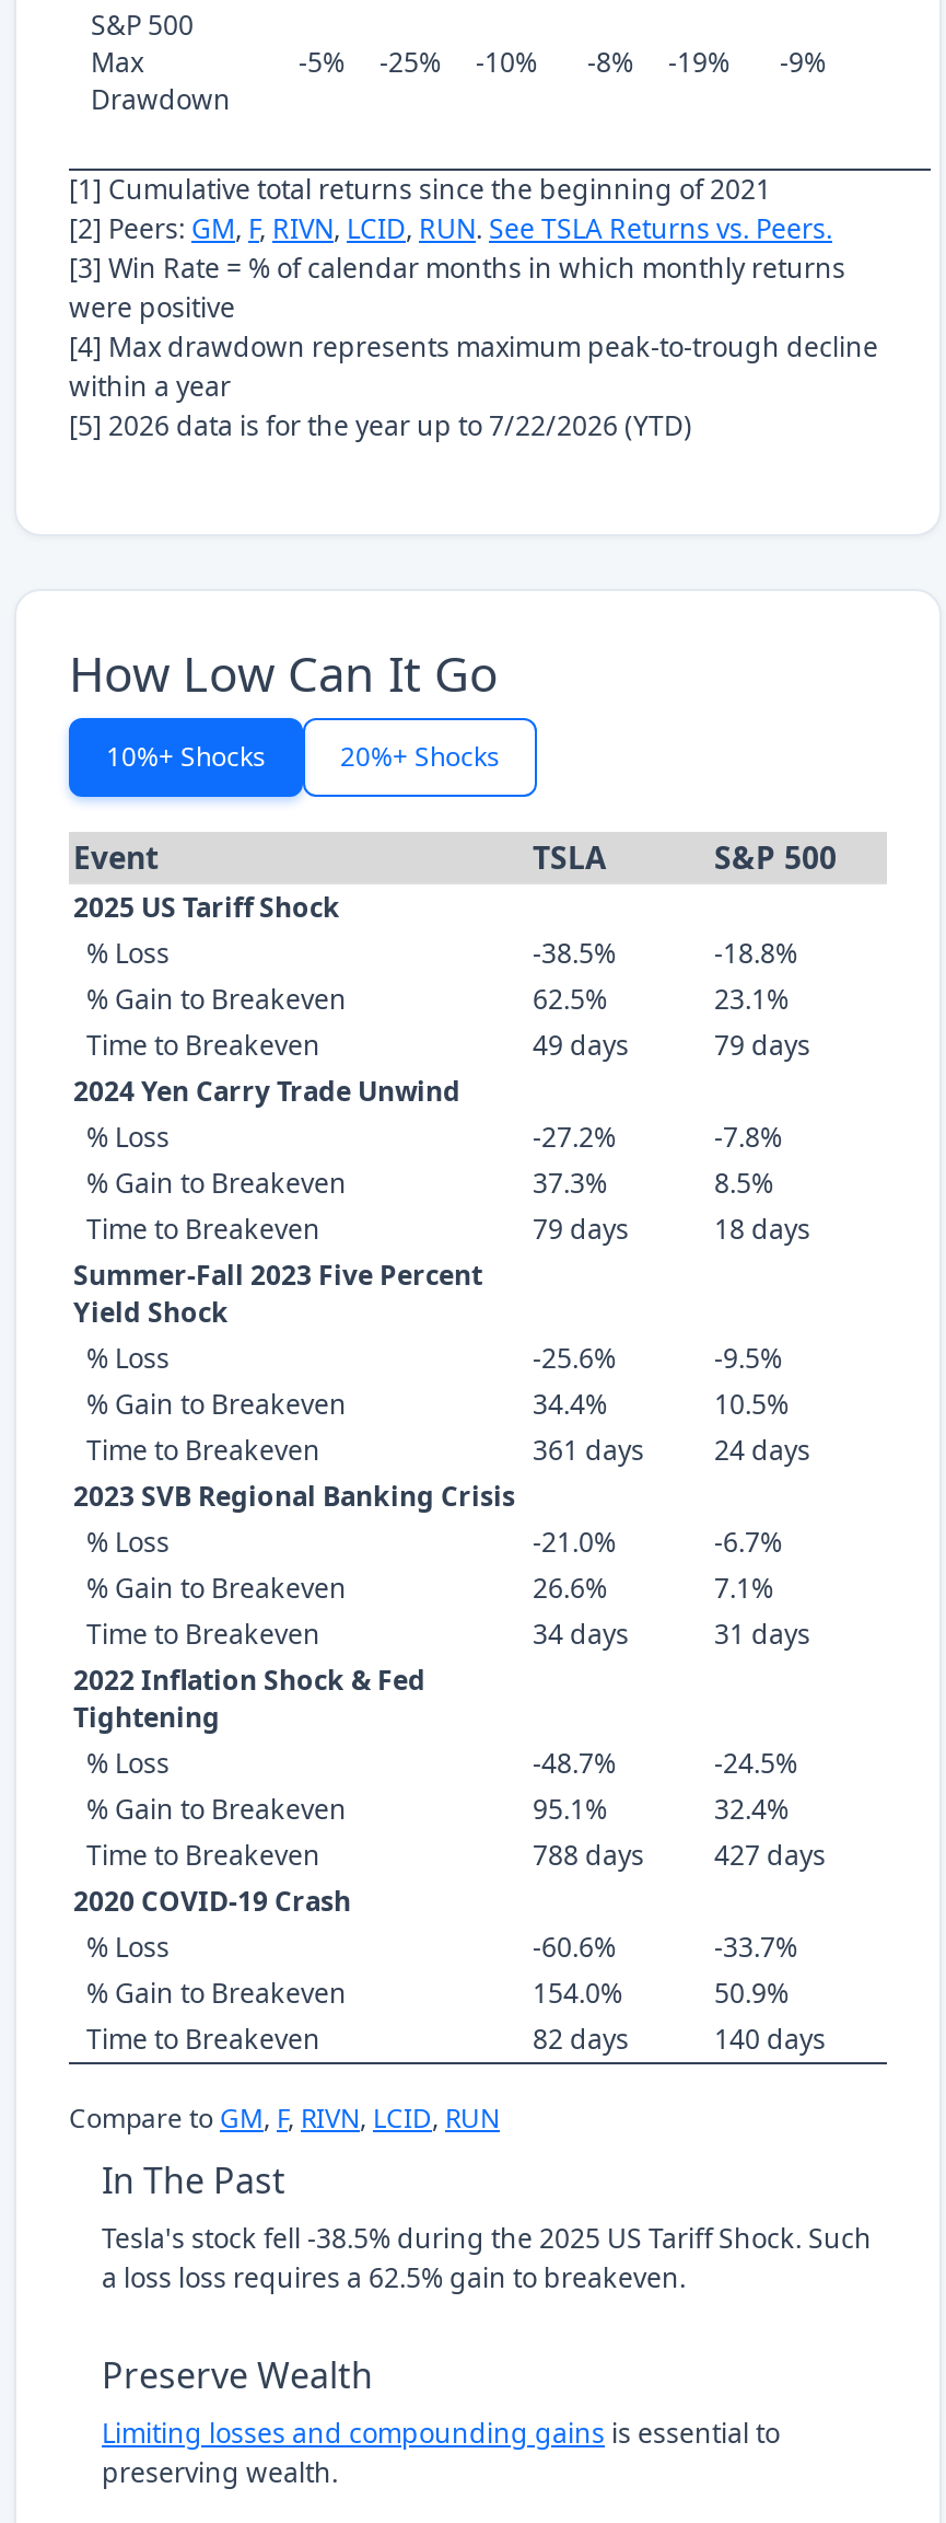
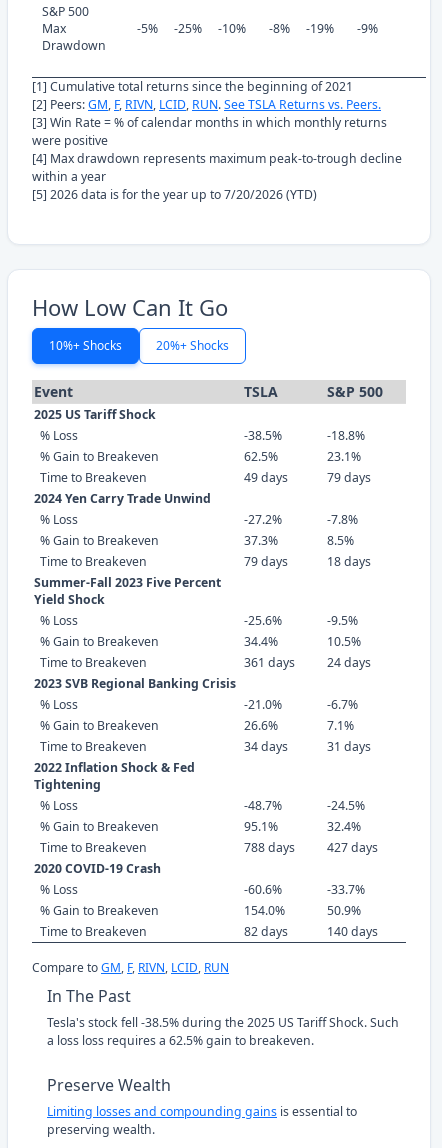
- [5] 2026 data is for the year up to 7/22/2026 (YTD)
+ [5] 2026 data is for the year up to 7/20/2026 (YTD)
